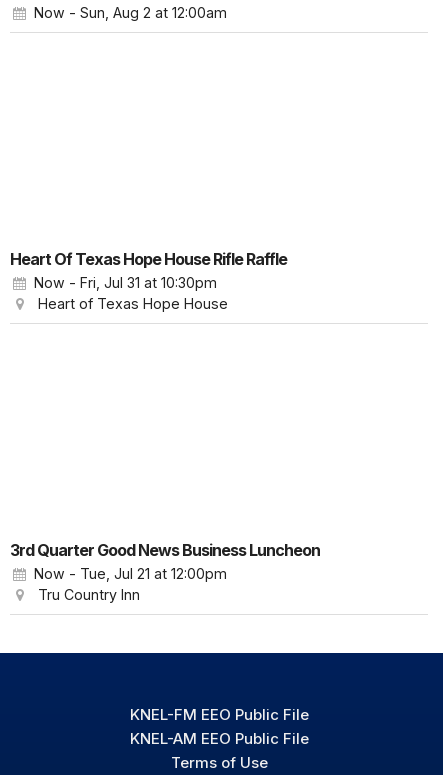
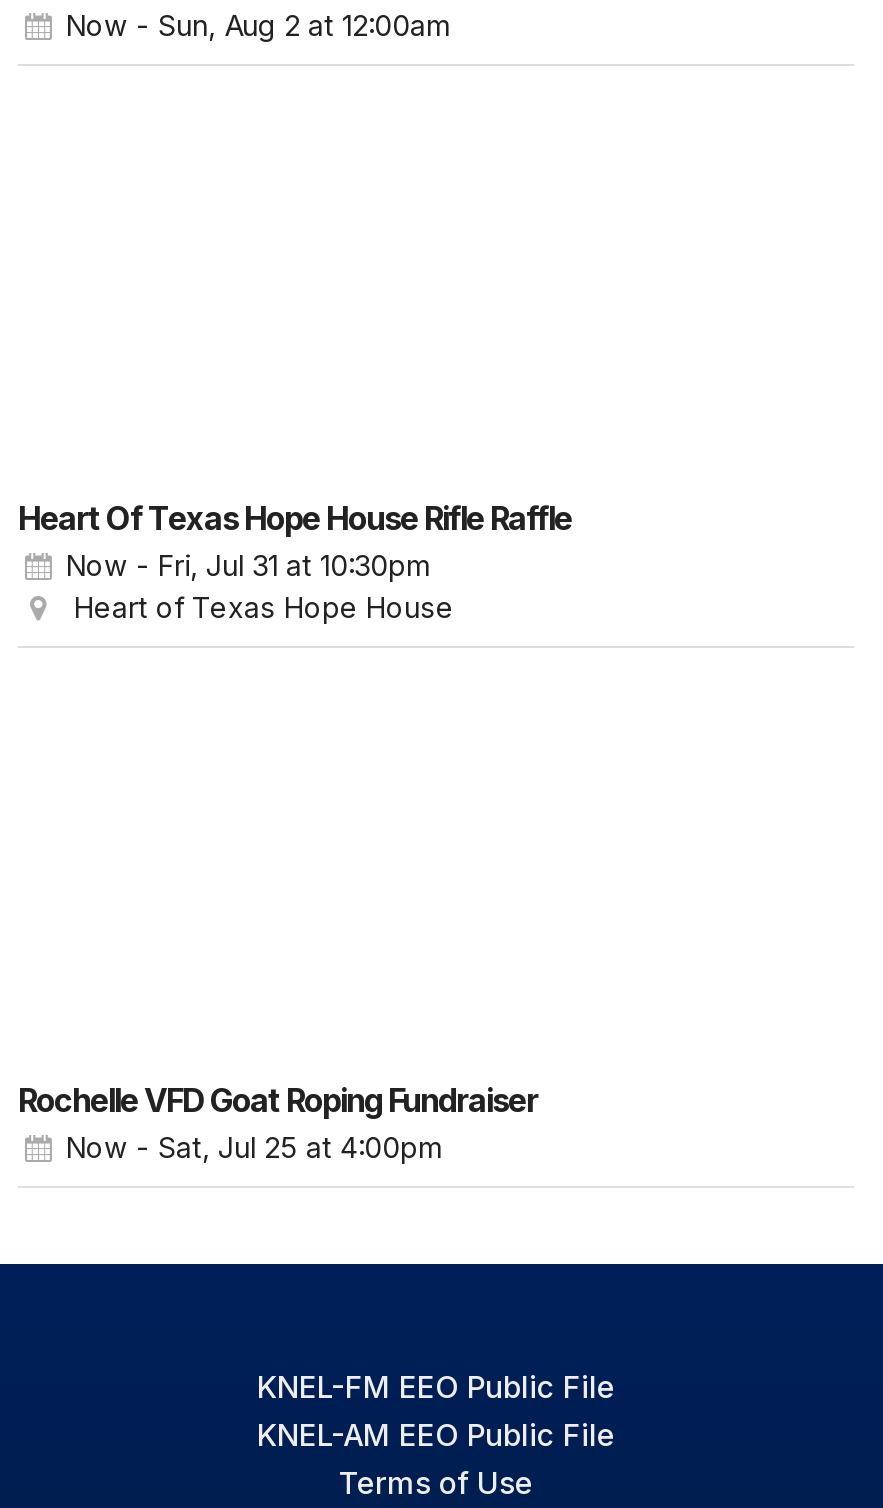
- 3rd Quarter Good News Business Luncheon
- Now - Tue, Jul 21 at 12:00pm
- Tru Country Inn
+ Rochelle VFD Goat Roping Fundraiser
+ Now - Sat, Jul 25 at 4:00pm
